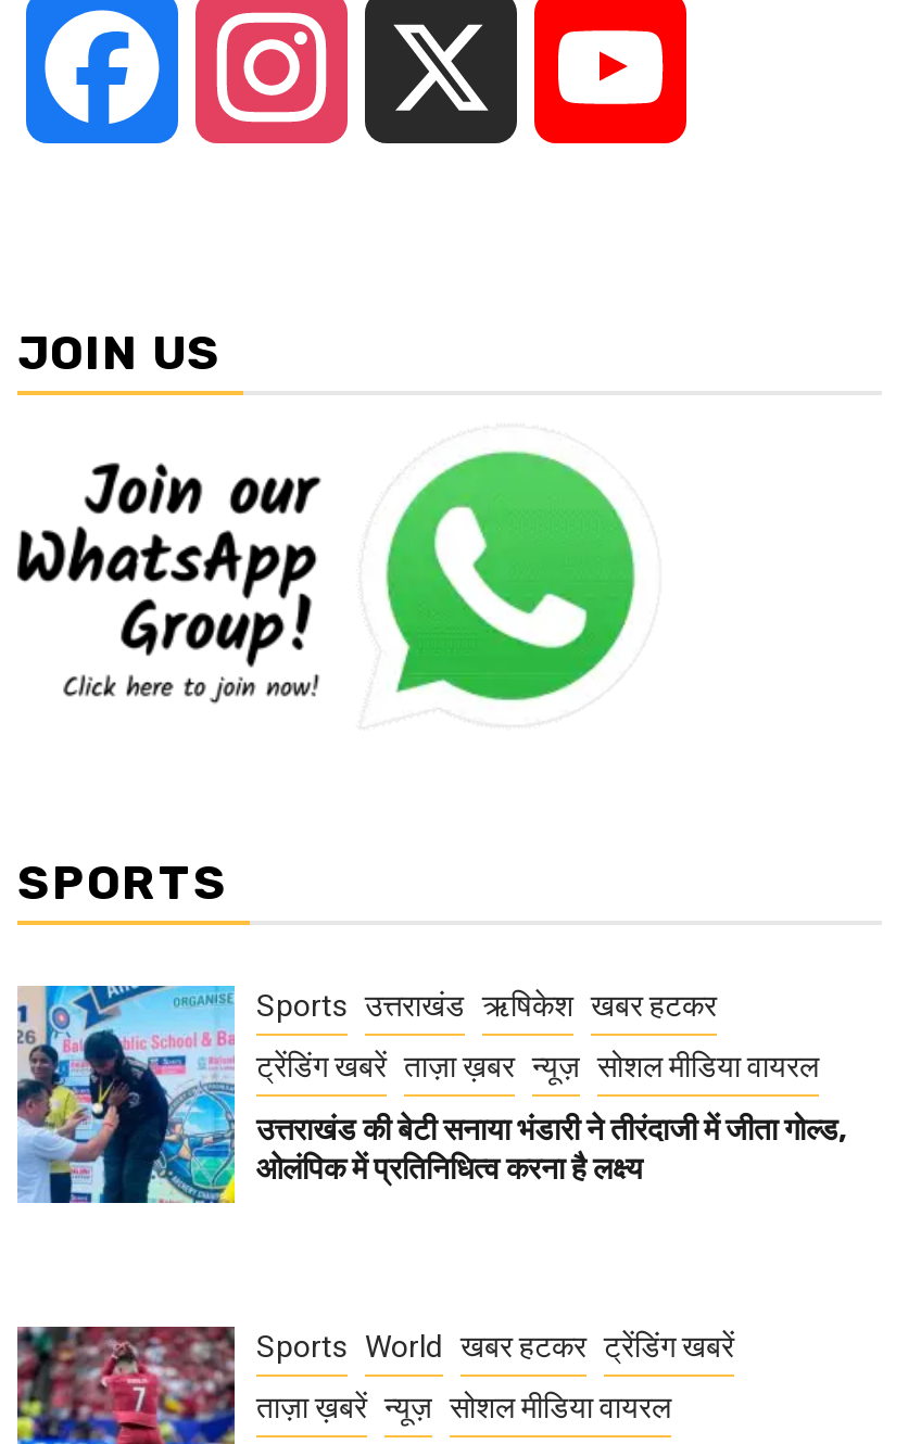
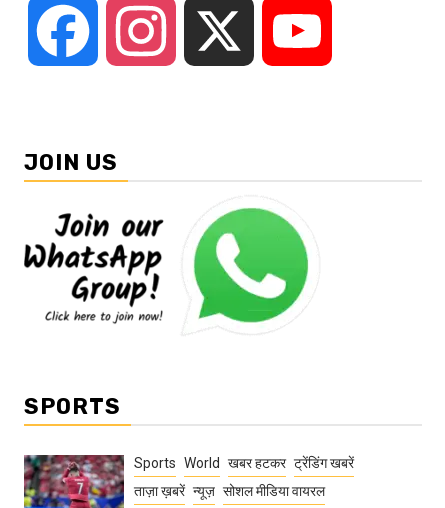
- [image]
- Sports उत्तराखंड ऋषिकेश खबर हटकर
- ट्रेंडिंग खबरें ताज़ा ख़बर न्यूज़ सोशल मीडिया वायरल
- उत्तराखंड की बेटी सनाया भंडारी ने तीरंदाजी में जीता गोल्ड,
- ओलंपिक में प्रतिनिधित्व करना है लक्ष्य
